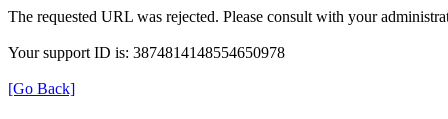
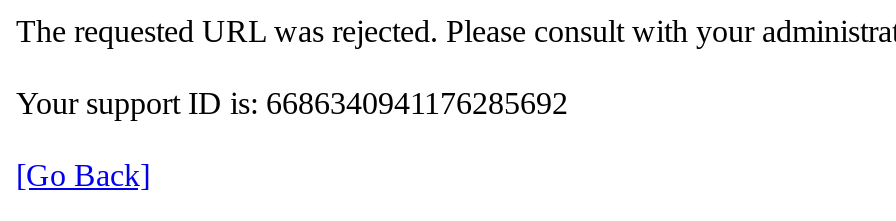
- Your support ID is: 3874814148554650978
+ Your support ID is: 6686340941176285692
